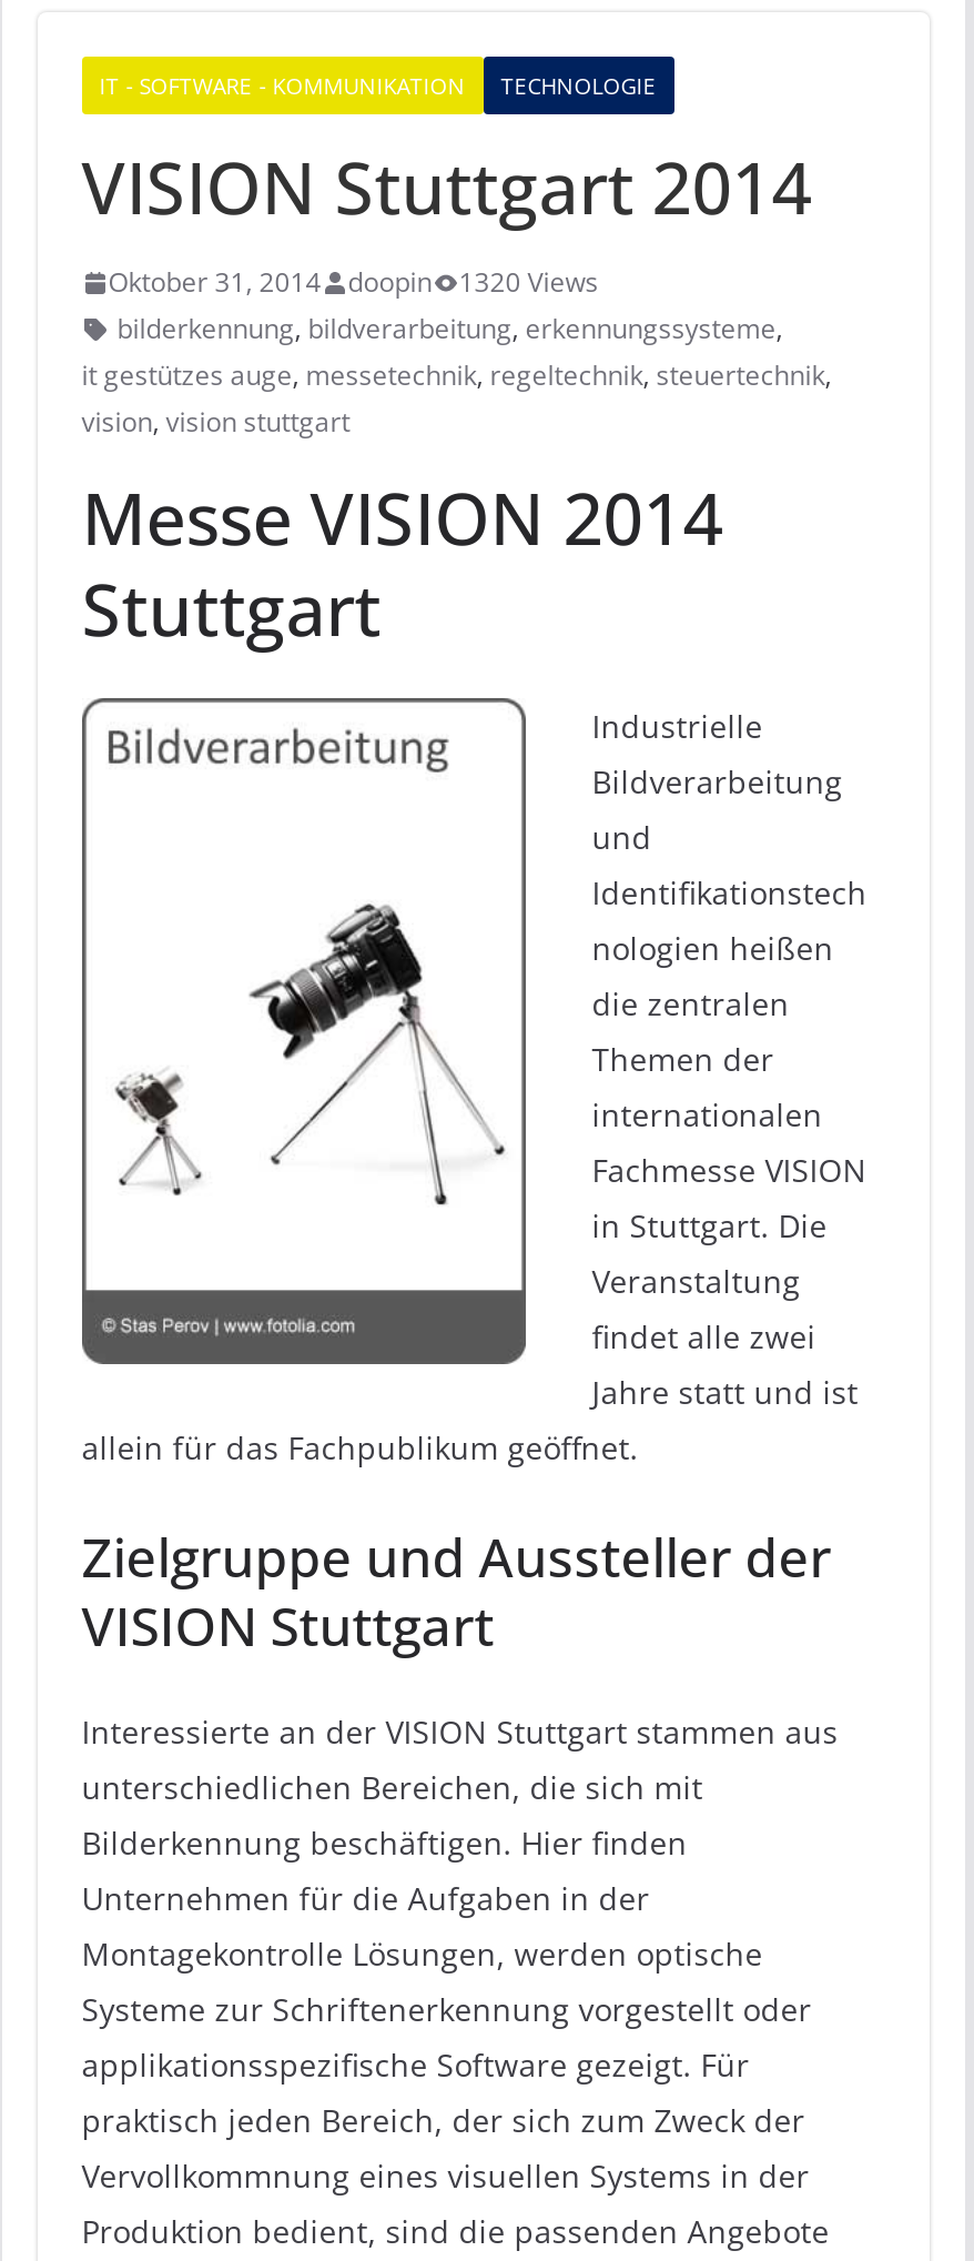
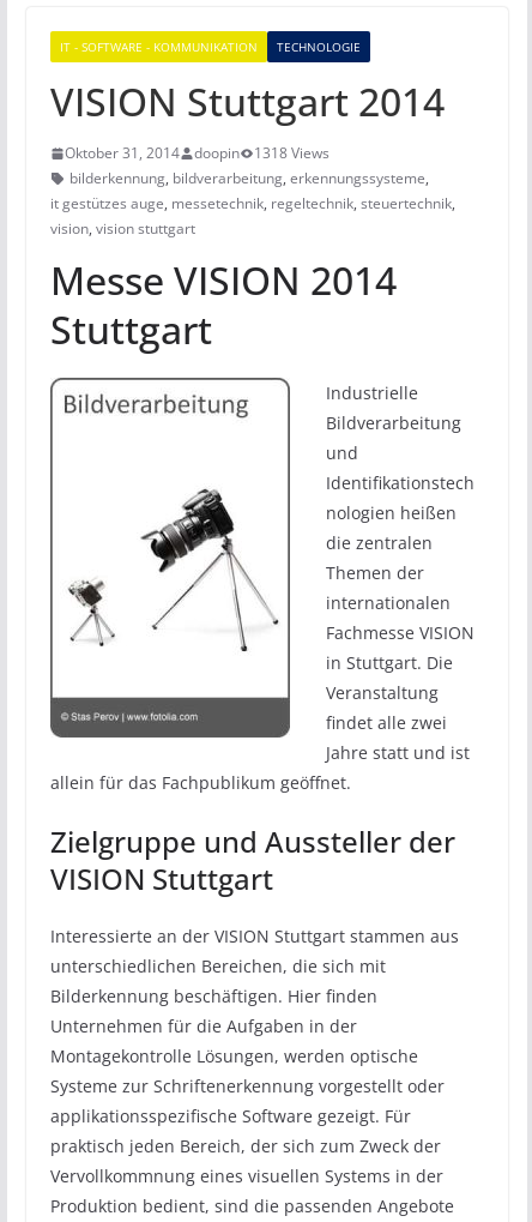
- Oktober 31, 2014 doopin 1320 Views
+ Oktober 31, 2014 doopin 1318 Views
